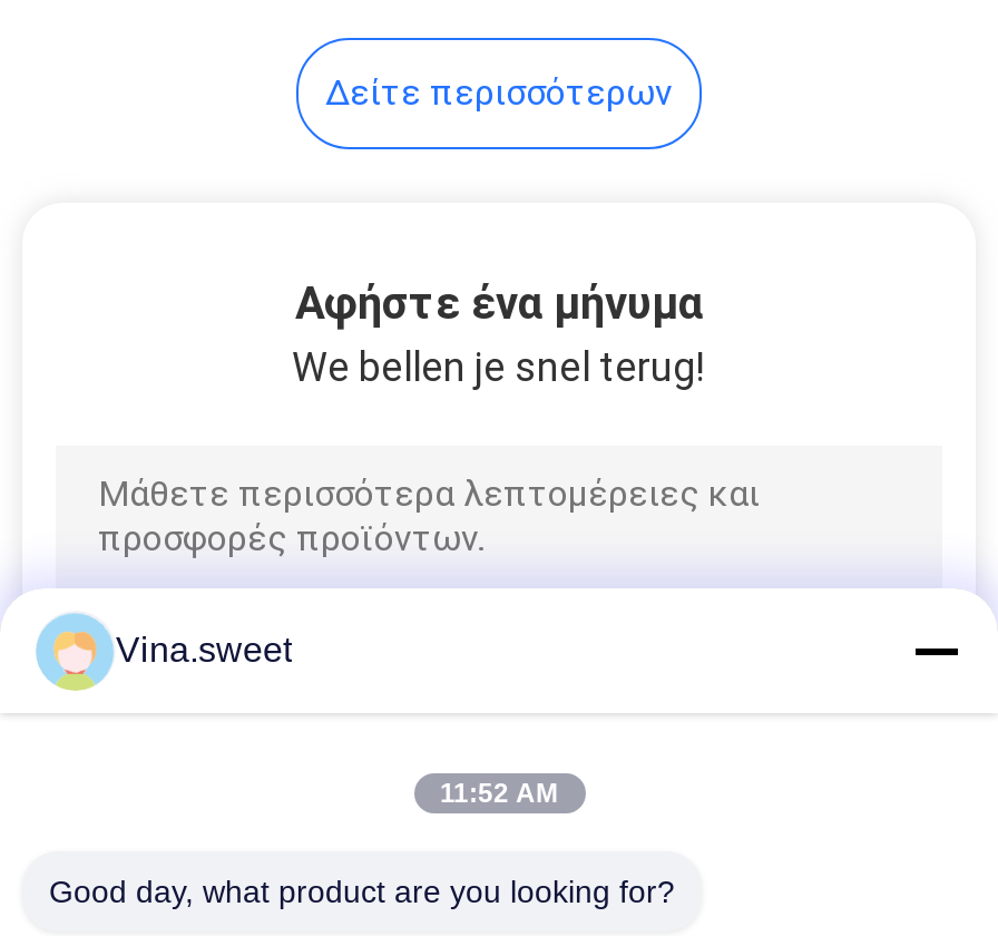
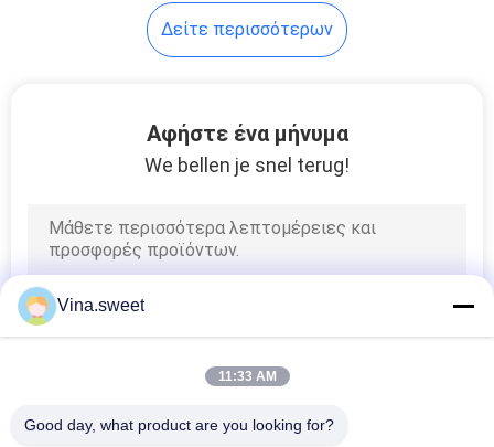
- 11:52 AM
+ 11:33 AM
